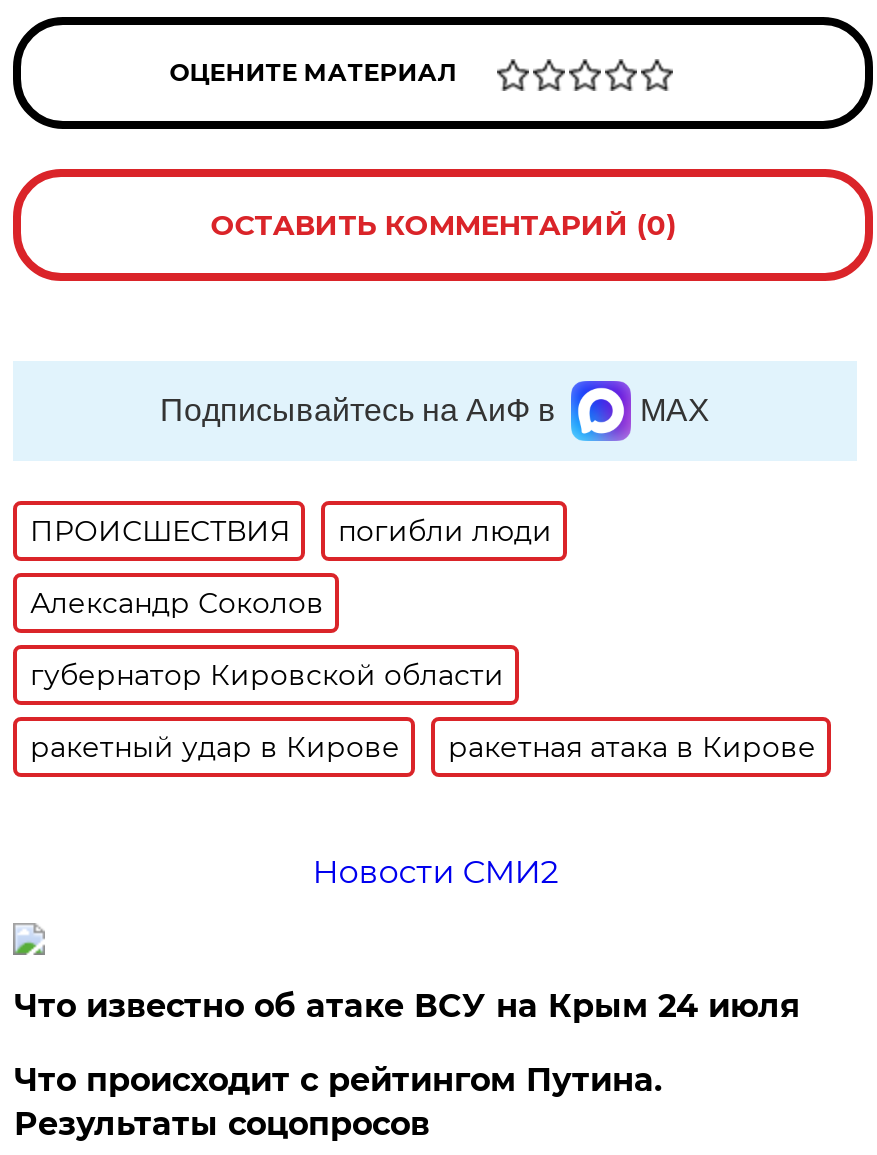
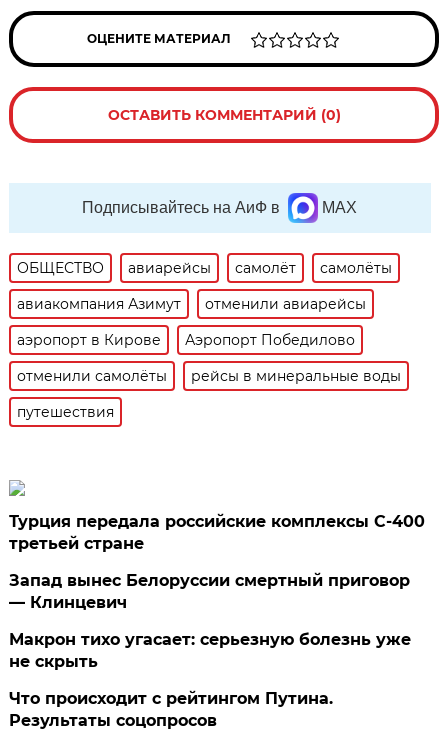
- ПРОИСШЕСТВИЯ
- погибли люди
- Александр Соколов
- губернатор Кировской области
- ракетный удар в Кирове
- ракетная атака в Кирове
- Новости СМИ2
+ ОБЩЕСТВО
+ авиарейсы
+ самолёт
+ самолёты
+ авиакомпания Азимут
+ отменили авиарейсы
+ аэропорт в Кирове
+ Аэропорт Победилово
+ отменили самолёты
+ рейсы в минеральные воды
+ путешествия

- Что известно об атаке ВСУ на Крым 24 июля
+ Турция передала российские комплексы С-400
+ третьей стране
+ Запад вынес Белоруссии смертный приговор
+ — Клинцевич
+ Макрон тихо угасает: серьезную болезнь уже
+ не скрыть
